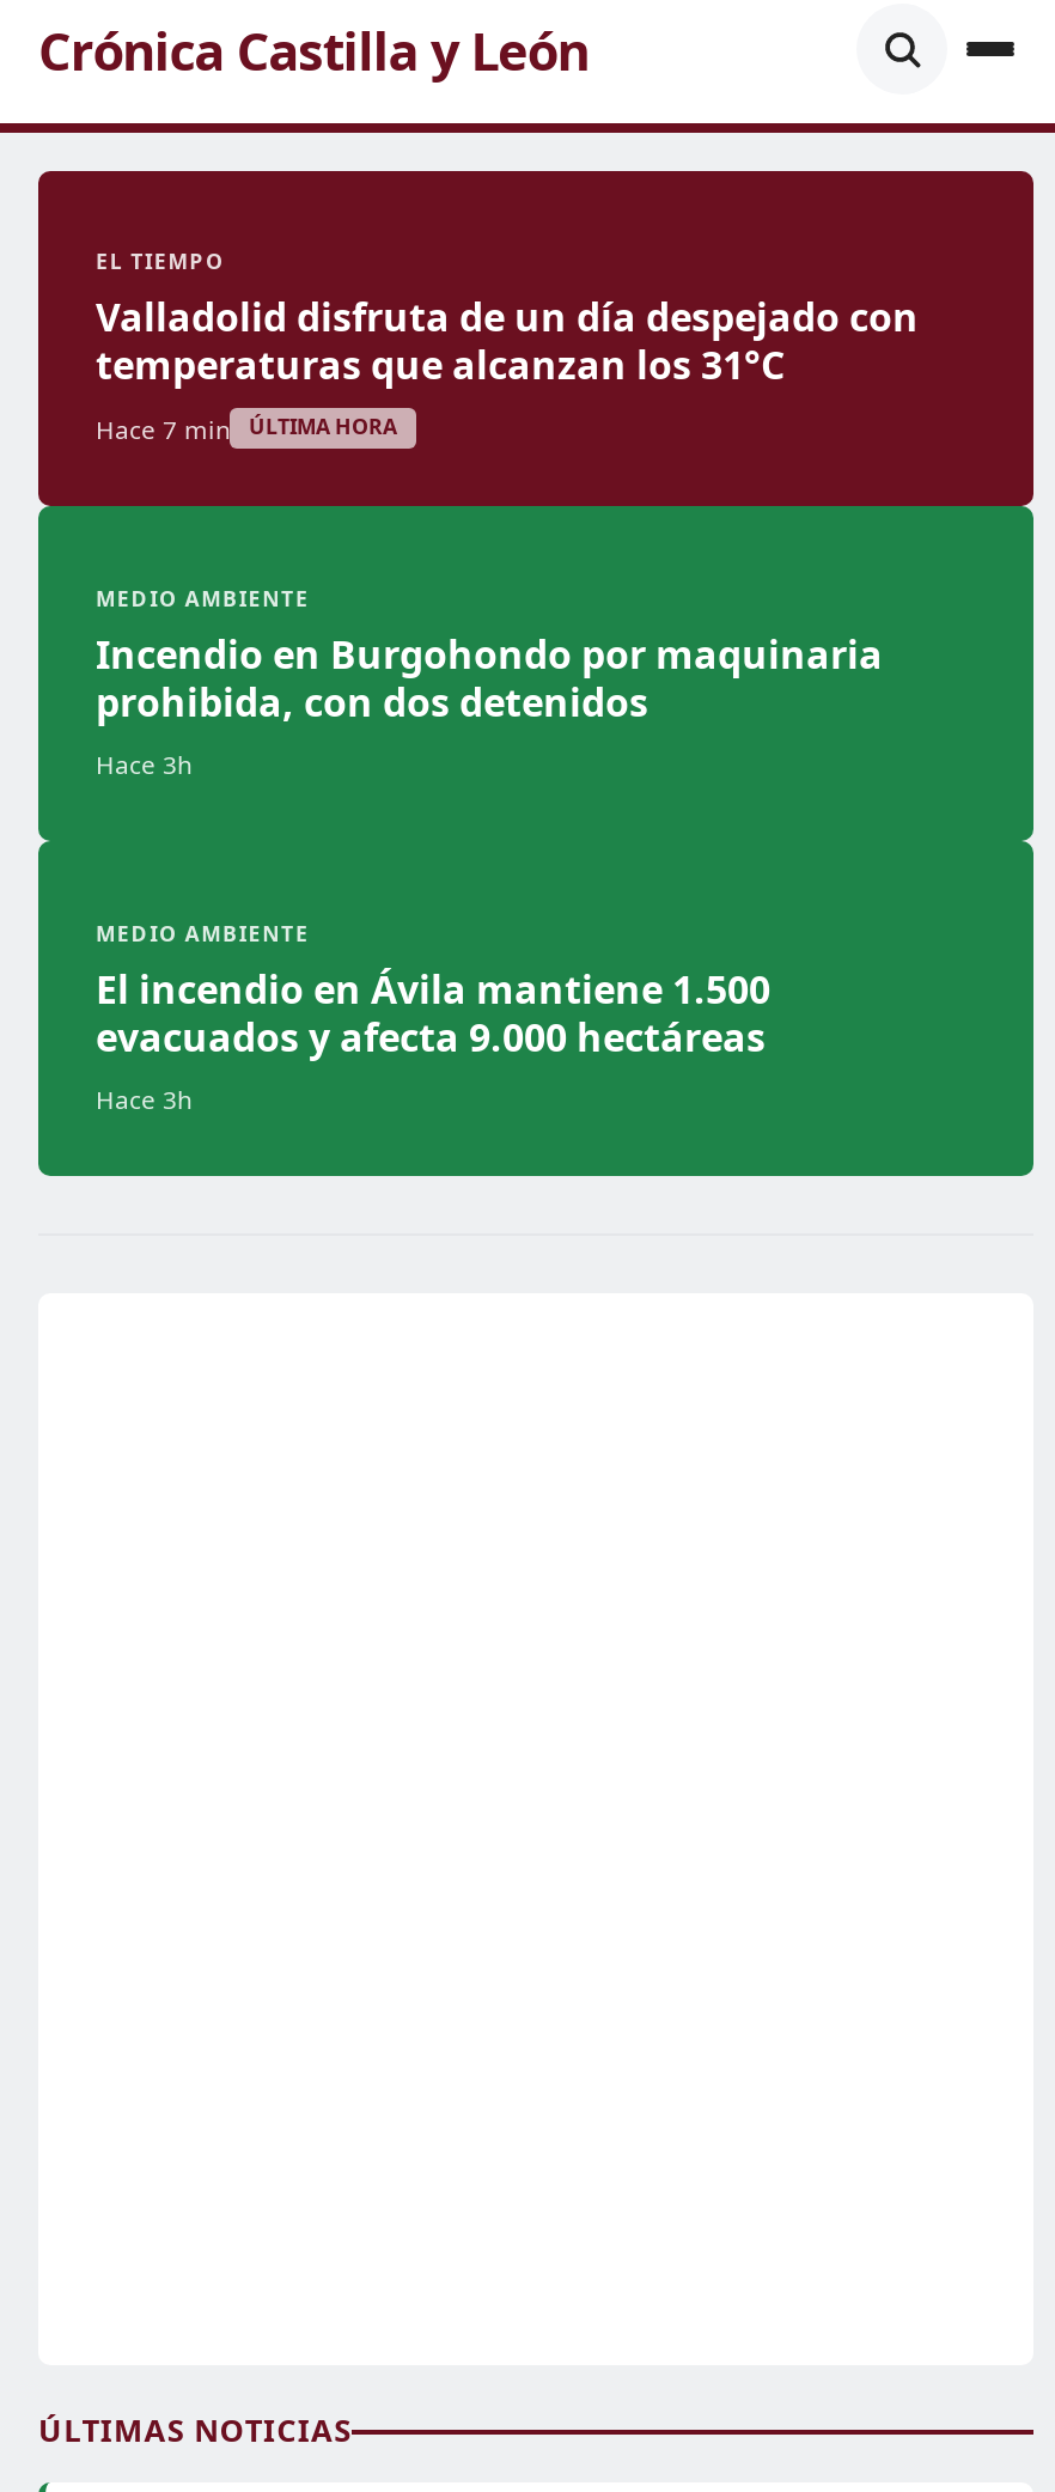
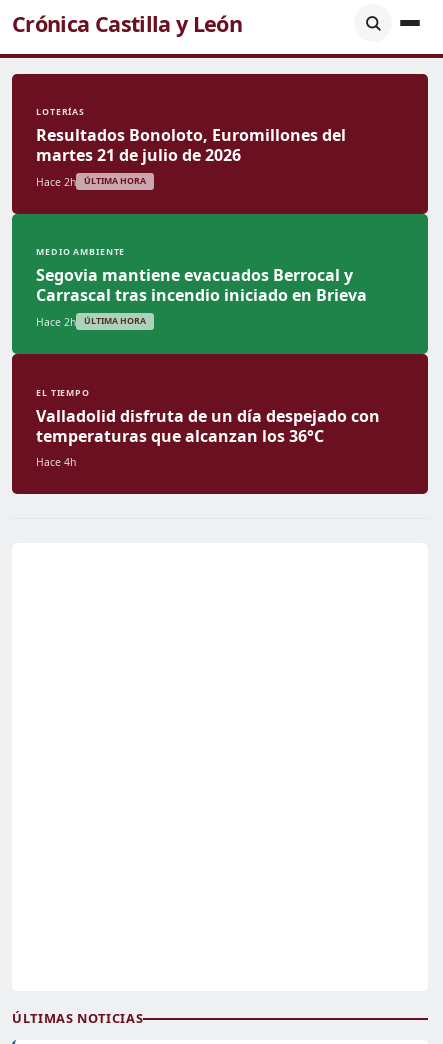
moved down: EL TIEMPO | Valladolid disfruta de un día despejado con

- temperaturas que alcanzan los 31°C
- Hace 7 min
+ LOTERÍAS
+ Resultados Bonoloto, Euromillones del
+ martes 21 de julio de 2026
+ Hace 2h

- Incendio en Burgohondo por maquinaria
- prohibida, con dos detenidos
- Hace 3h
+ Segovia mantiene evacuados Berrocal y
+ Carrascal tras incendio iniciado en Brieva
+ Hace 2h
+ ÚLTIMA HORA

- [image]
- MEDIO AMBIENTE
- El incendio en Ávila mantiene 1.500
- evacuados y afecta 9.000 hectáreas
- Hace 3h
+ [image]
+ temperaturas que alcanzan los 36°C
+ Hace 4h
